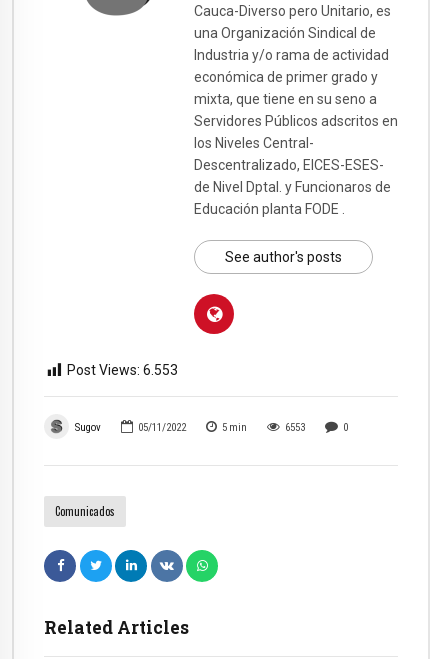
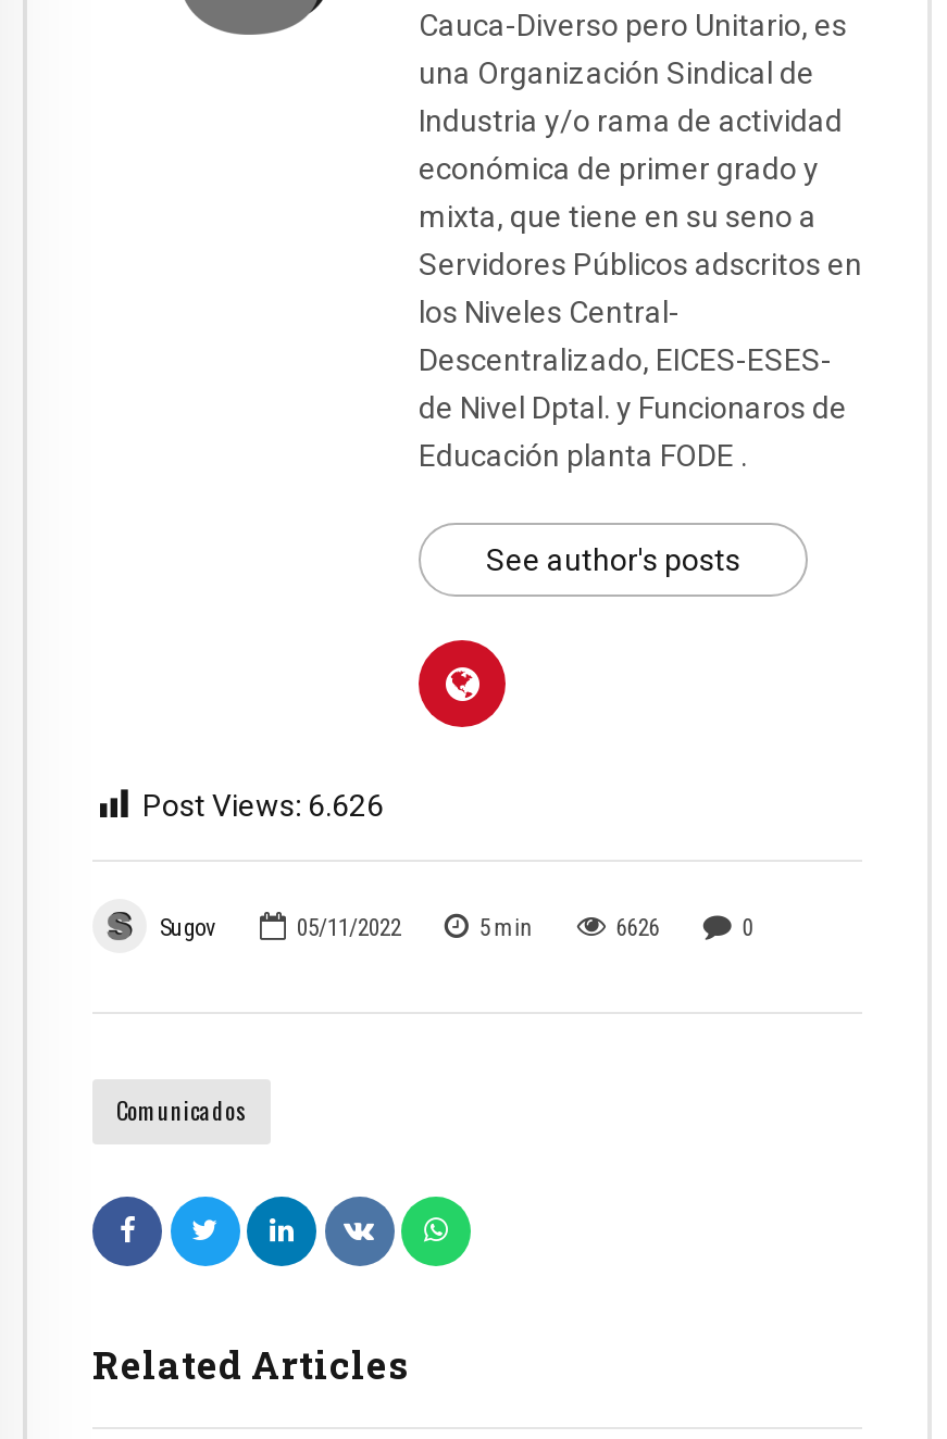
- Post Views: 6.553
+ Post Views: 6.626

- 6553
+ 6626
